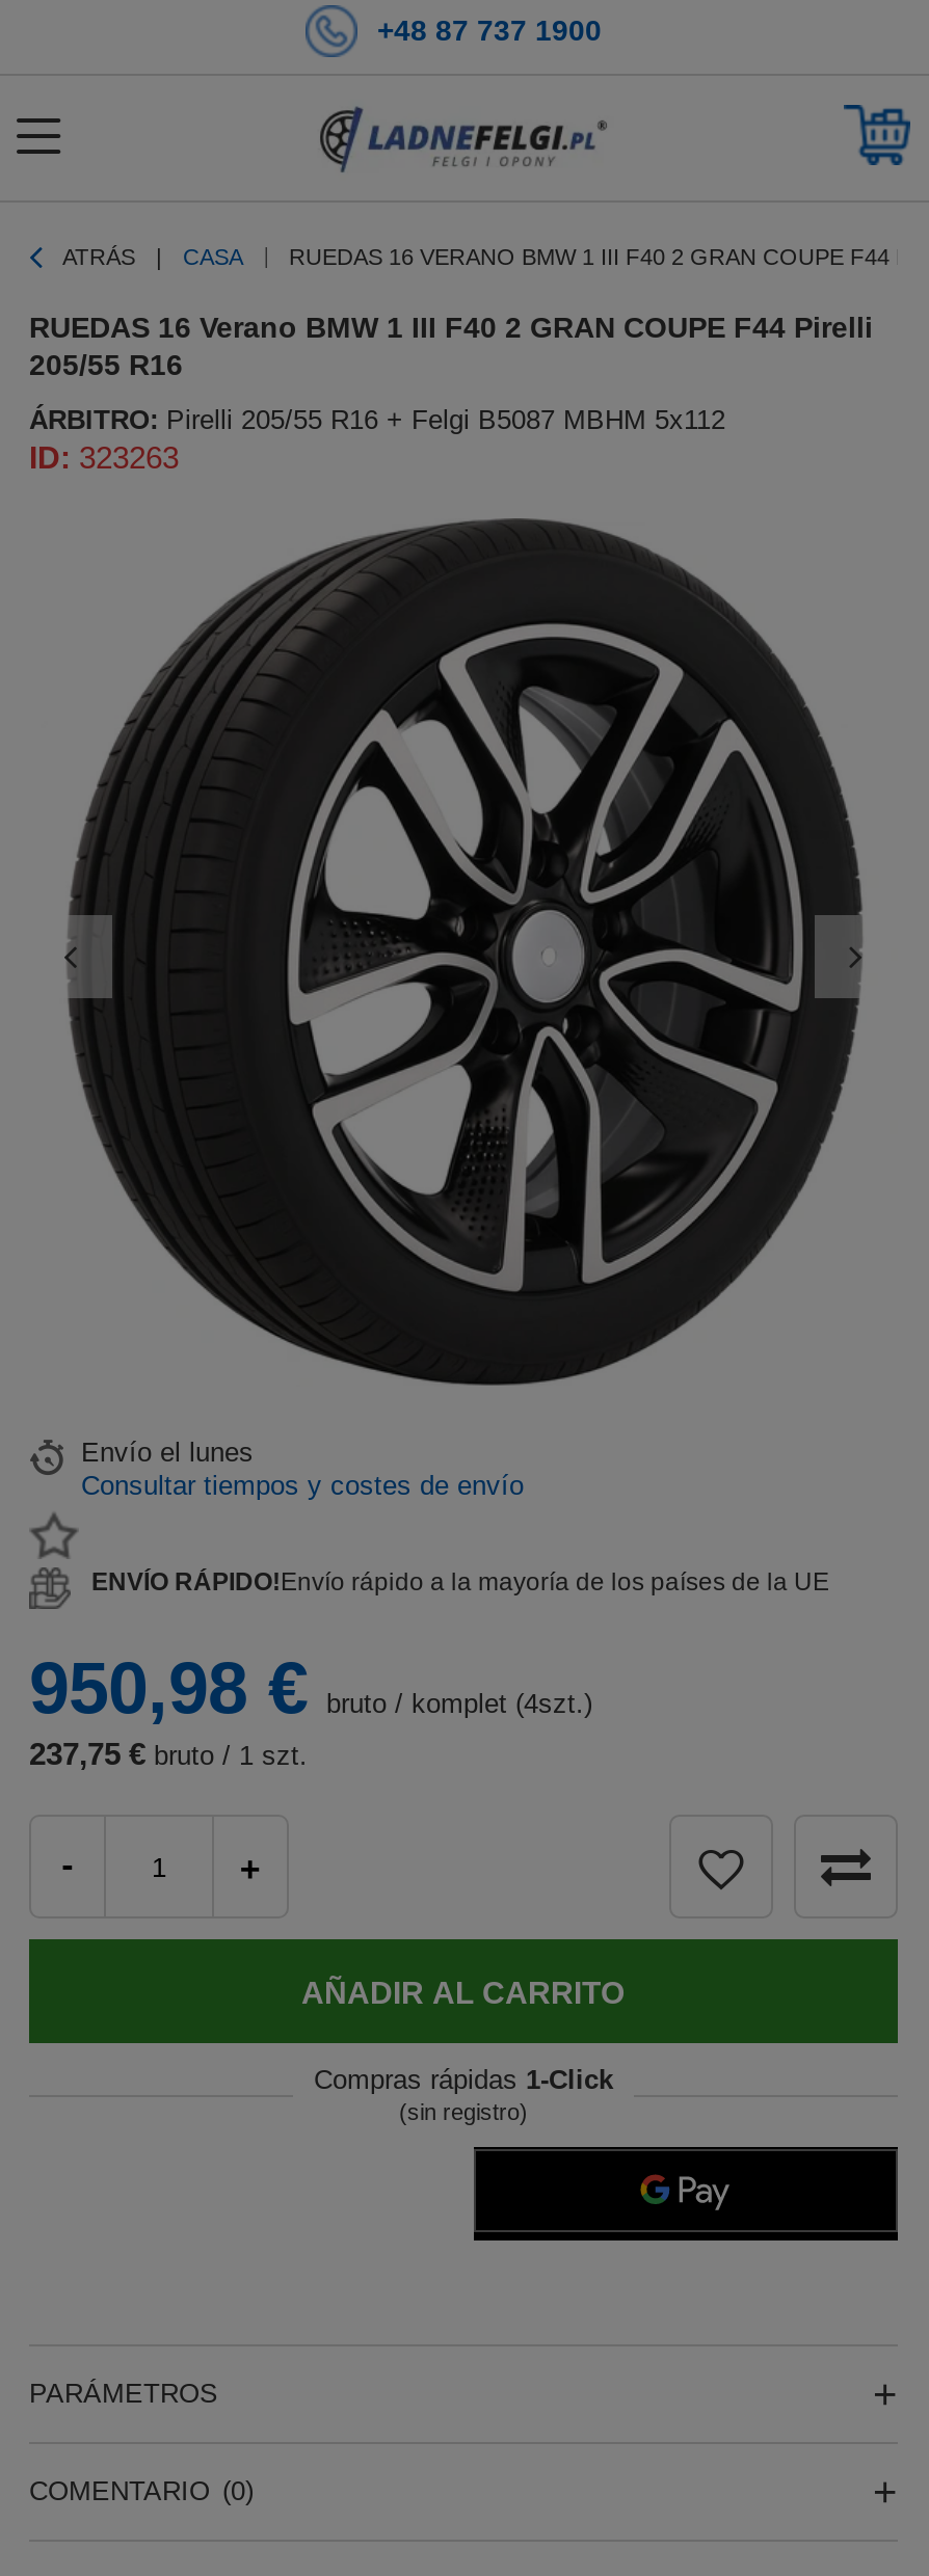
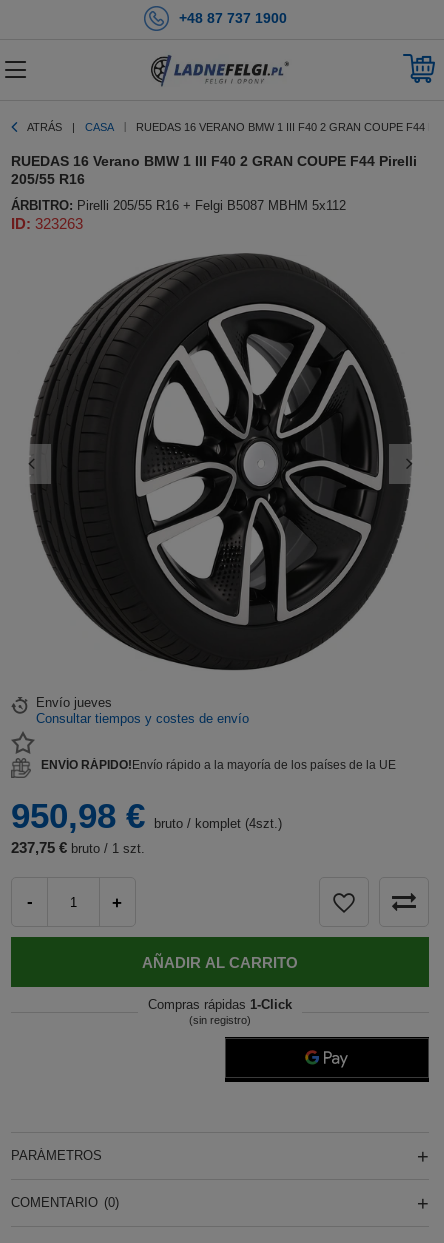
- Envío el lunes
+ Envío jueves
